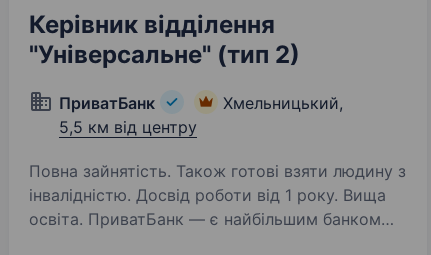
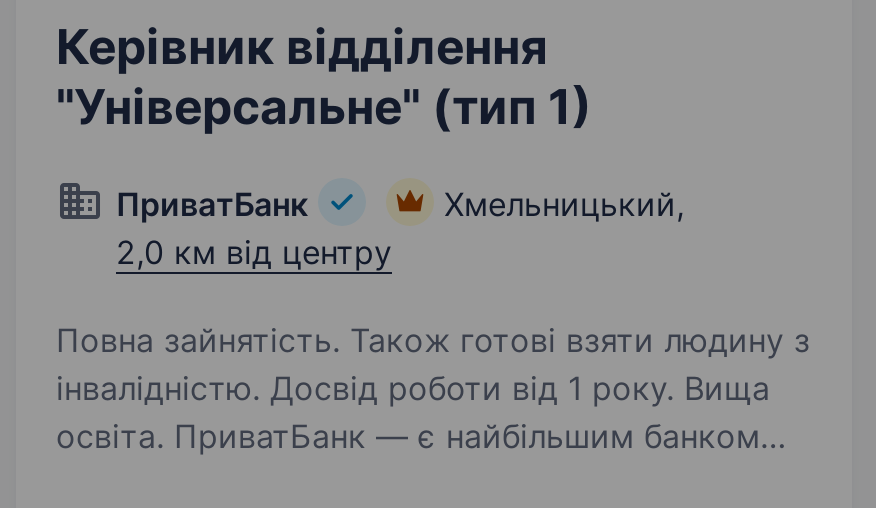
- "Універсальне" (тип 2)
+ "Універсальне" (тип 1)

- 5,5 км від центру
+ 2,0 км від центру
